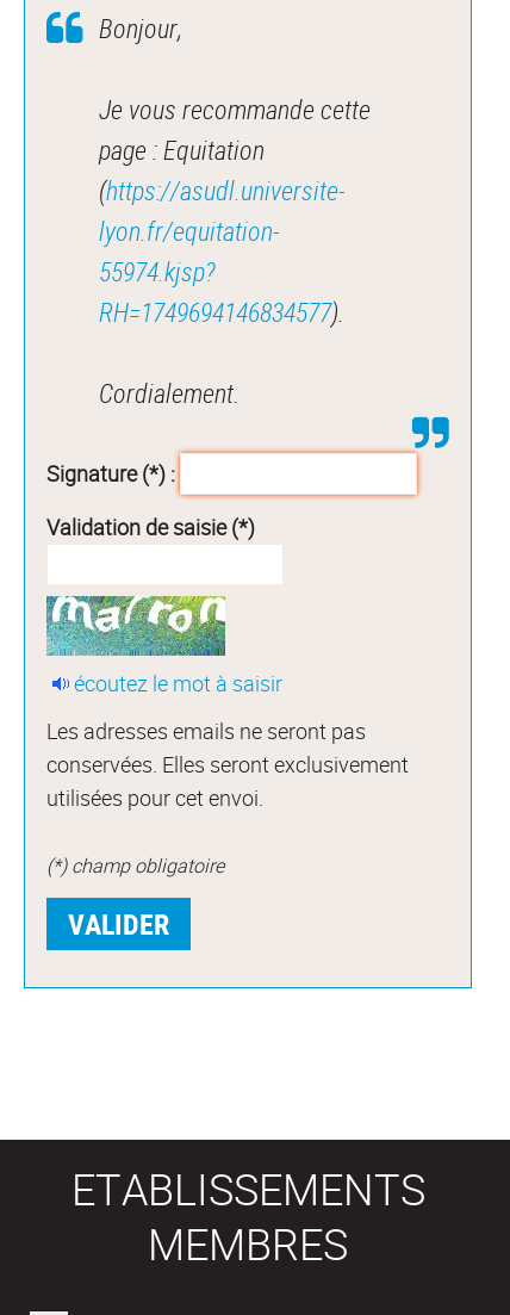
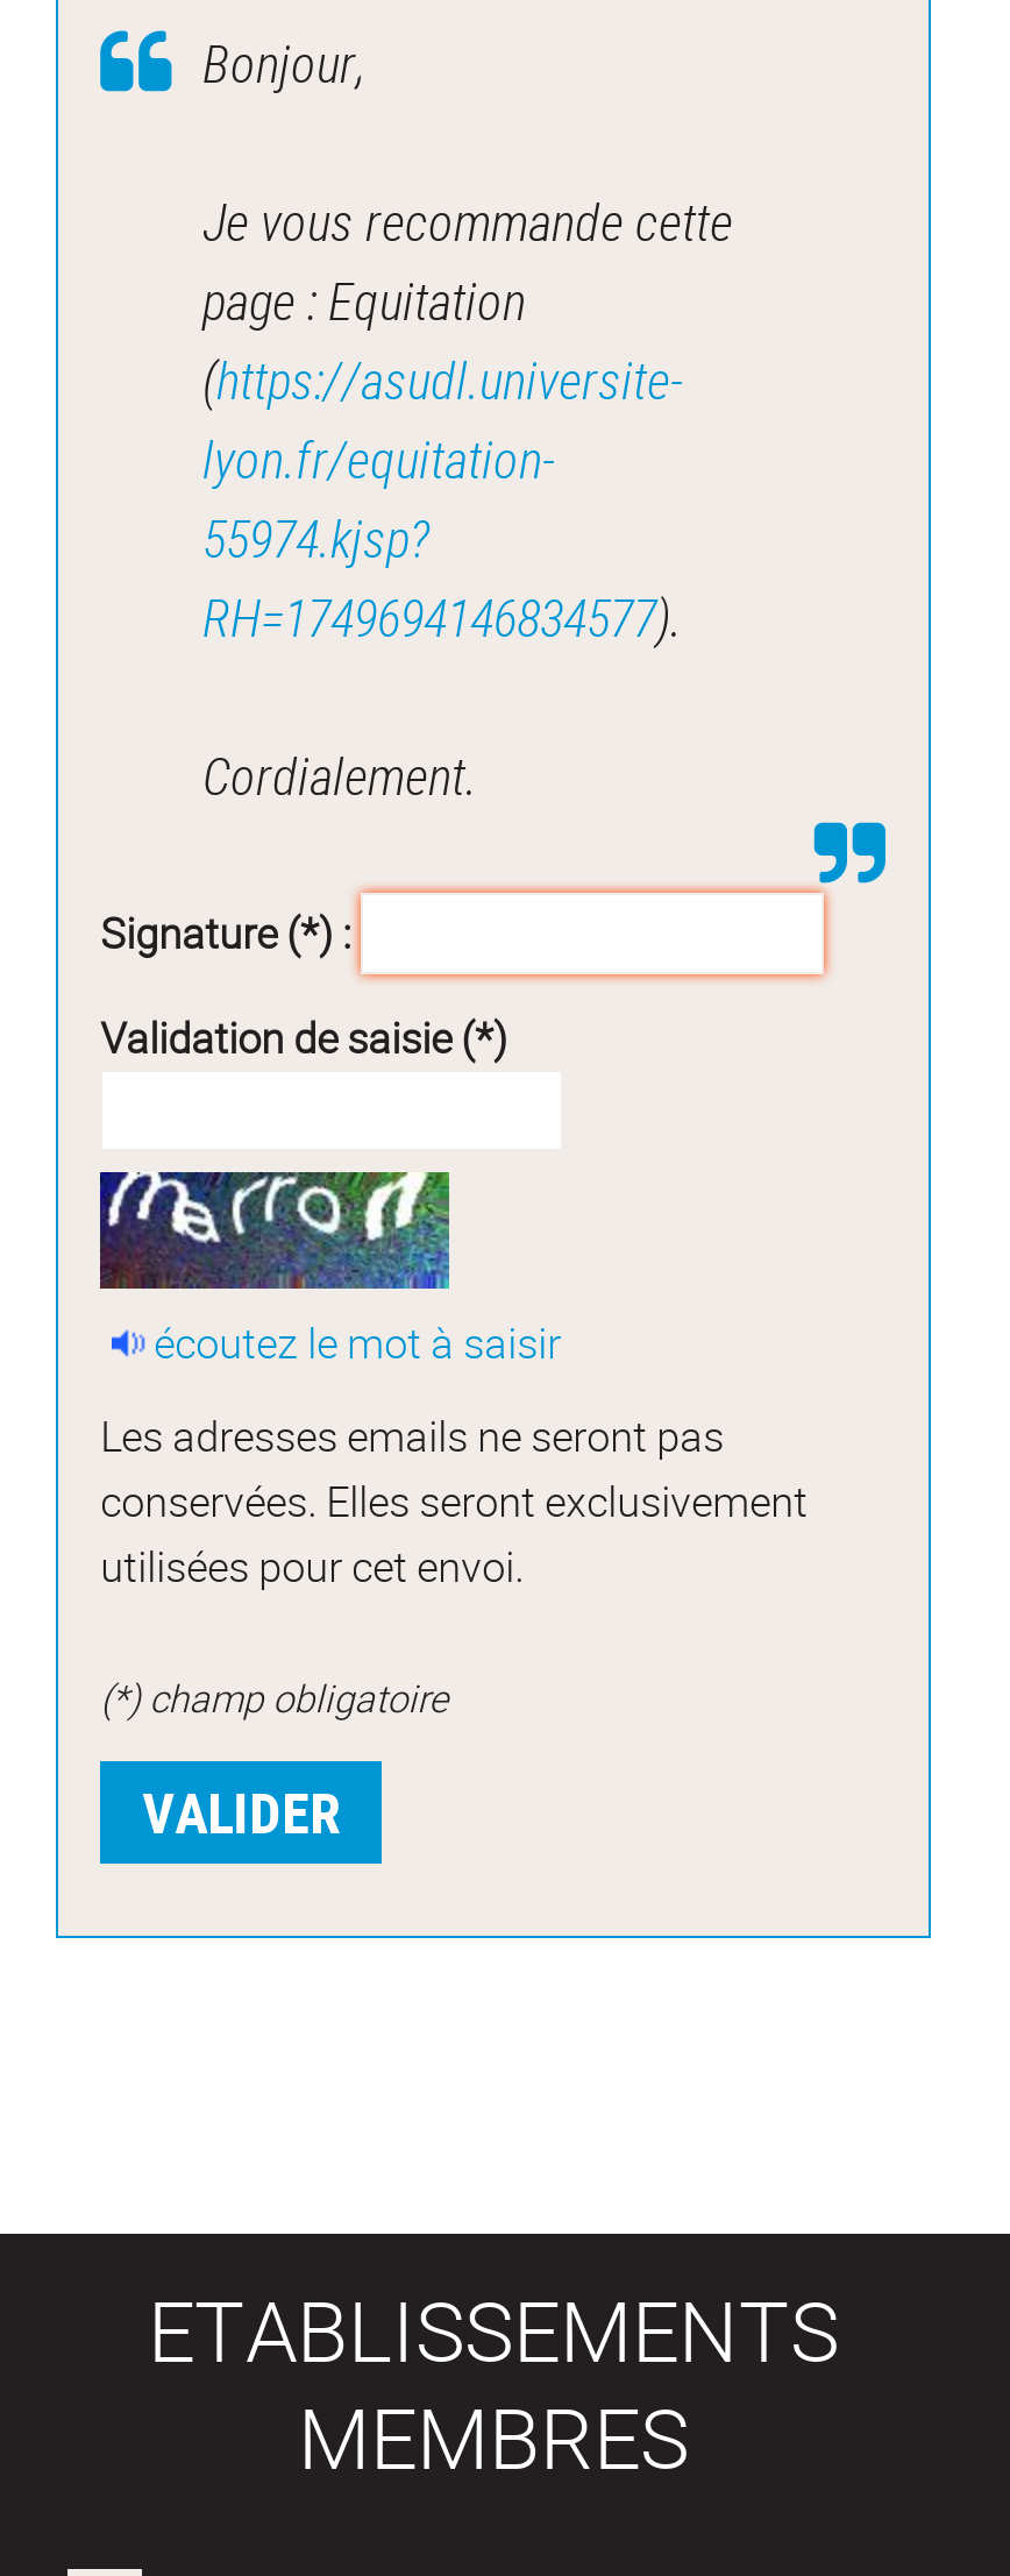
- [image]
+ [image]
